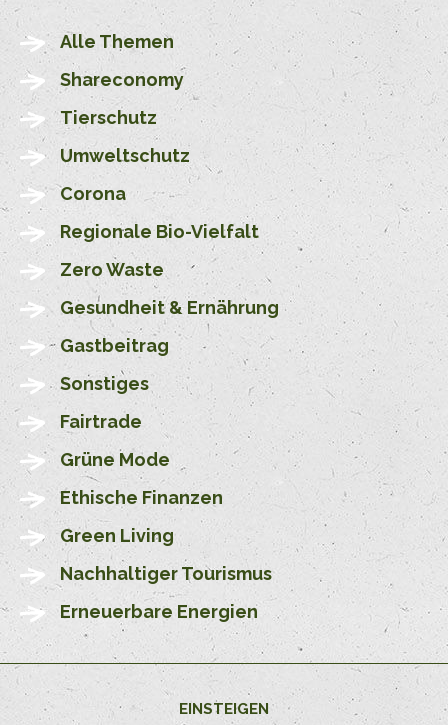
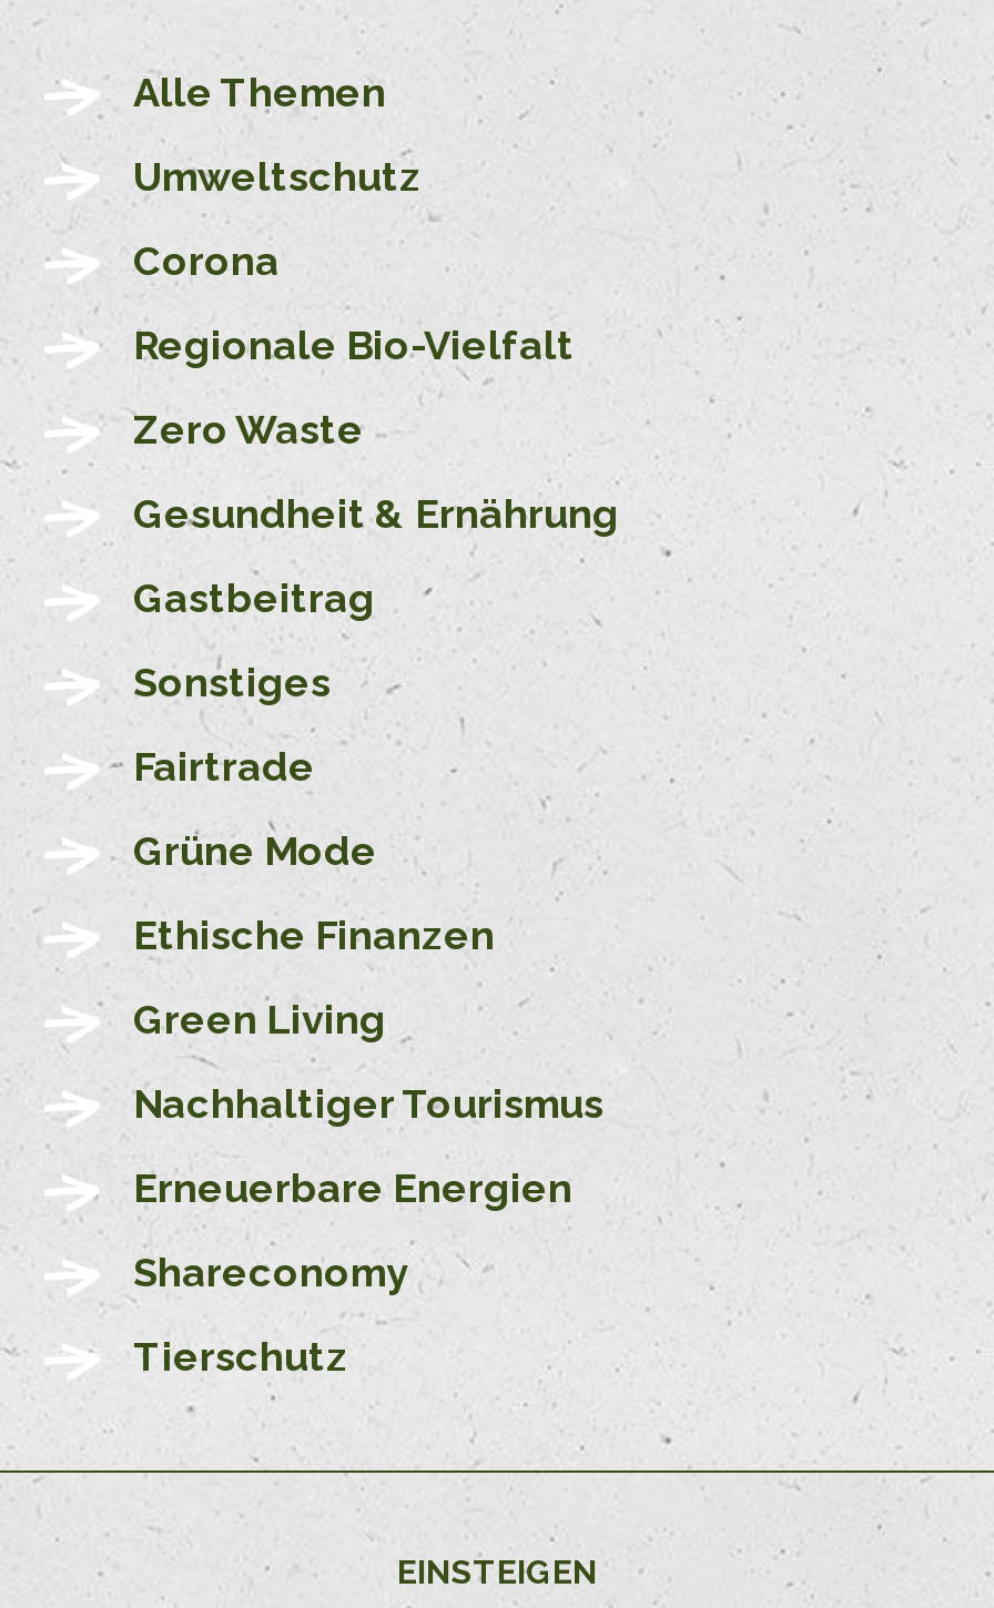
moved down: Shareconomy | Tierschutz

moved up: Umweltschutz | Corona | Regionale Bio-Vielfalt | ... | Nachhaltiger Tourismus | Erneuerbare Energien
